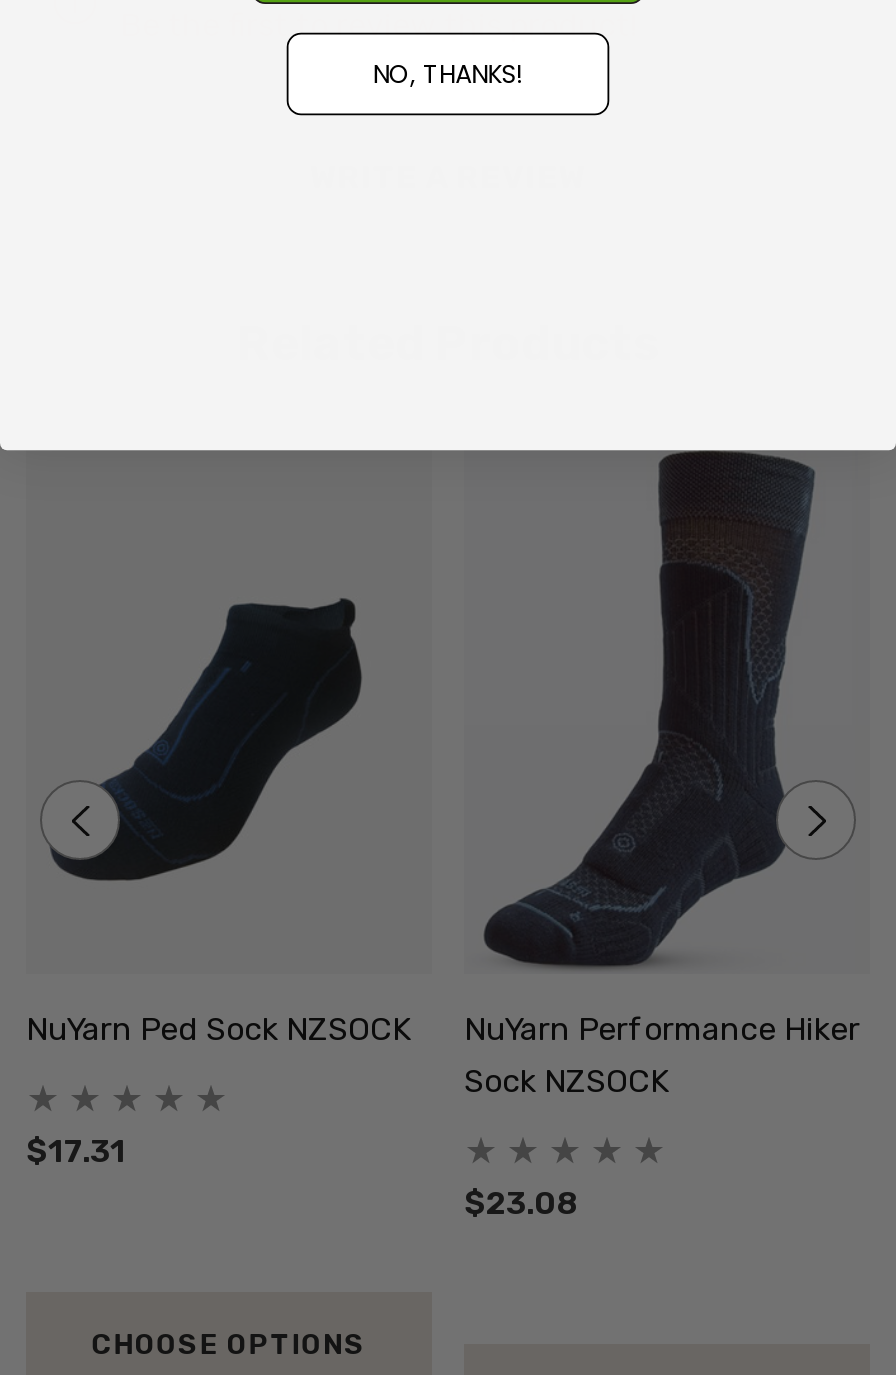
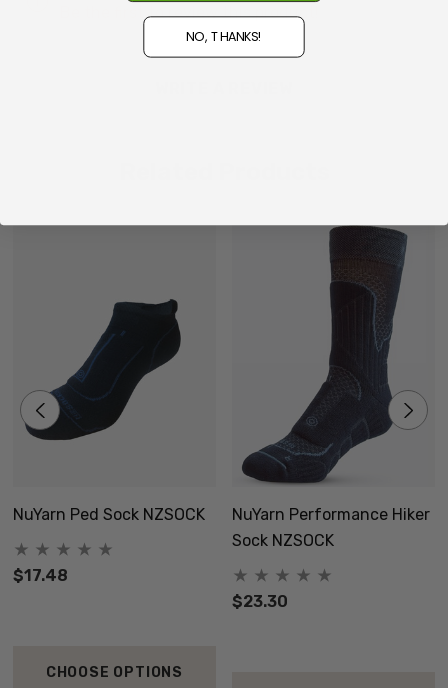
- $17.31
+ $17.48

- $23.08
+ $23.30
